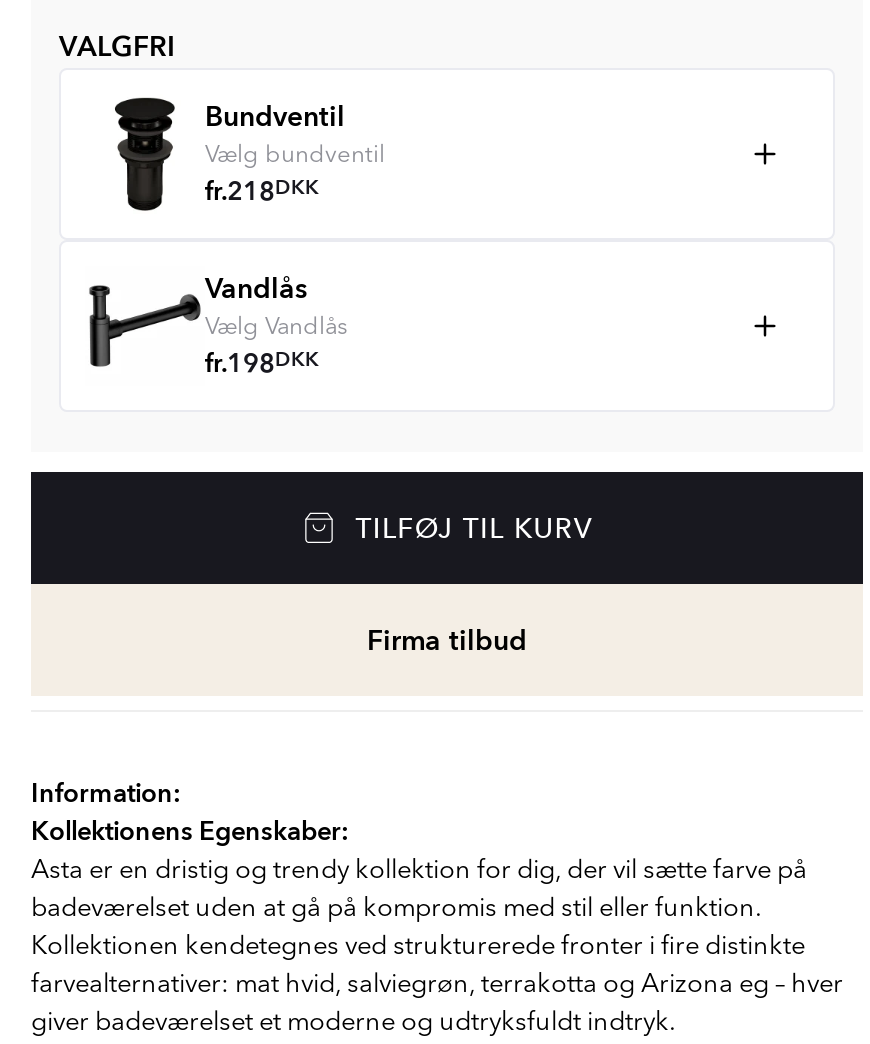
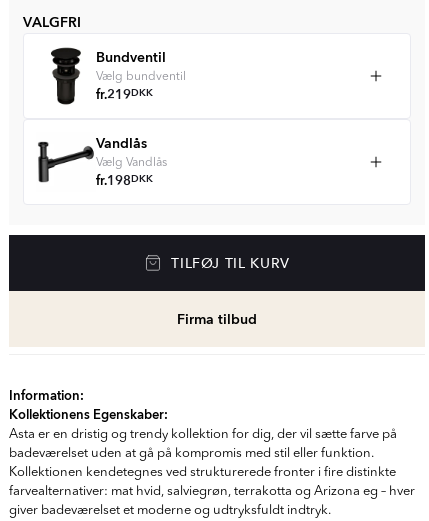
- fr.218DKK
+ fr.219DKK
